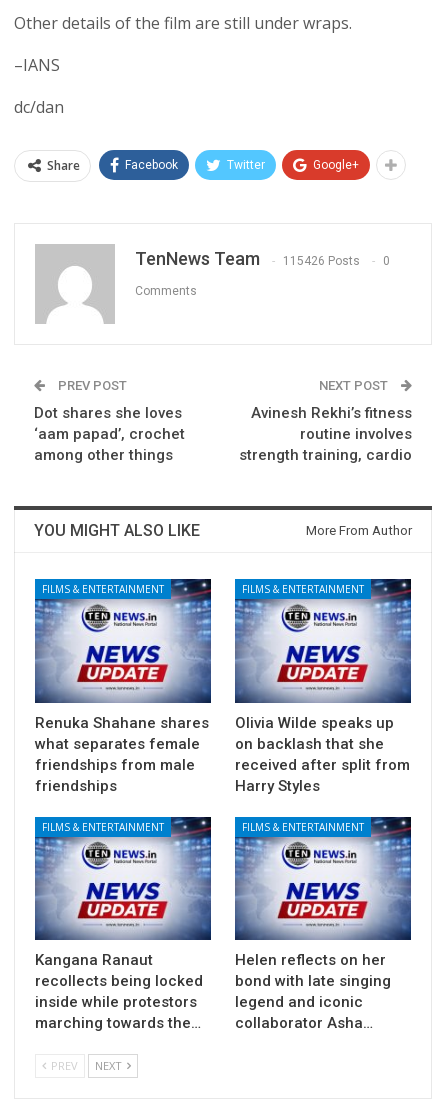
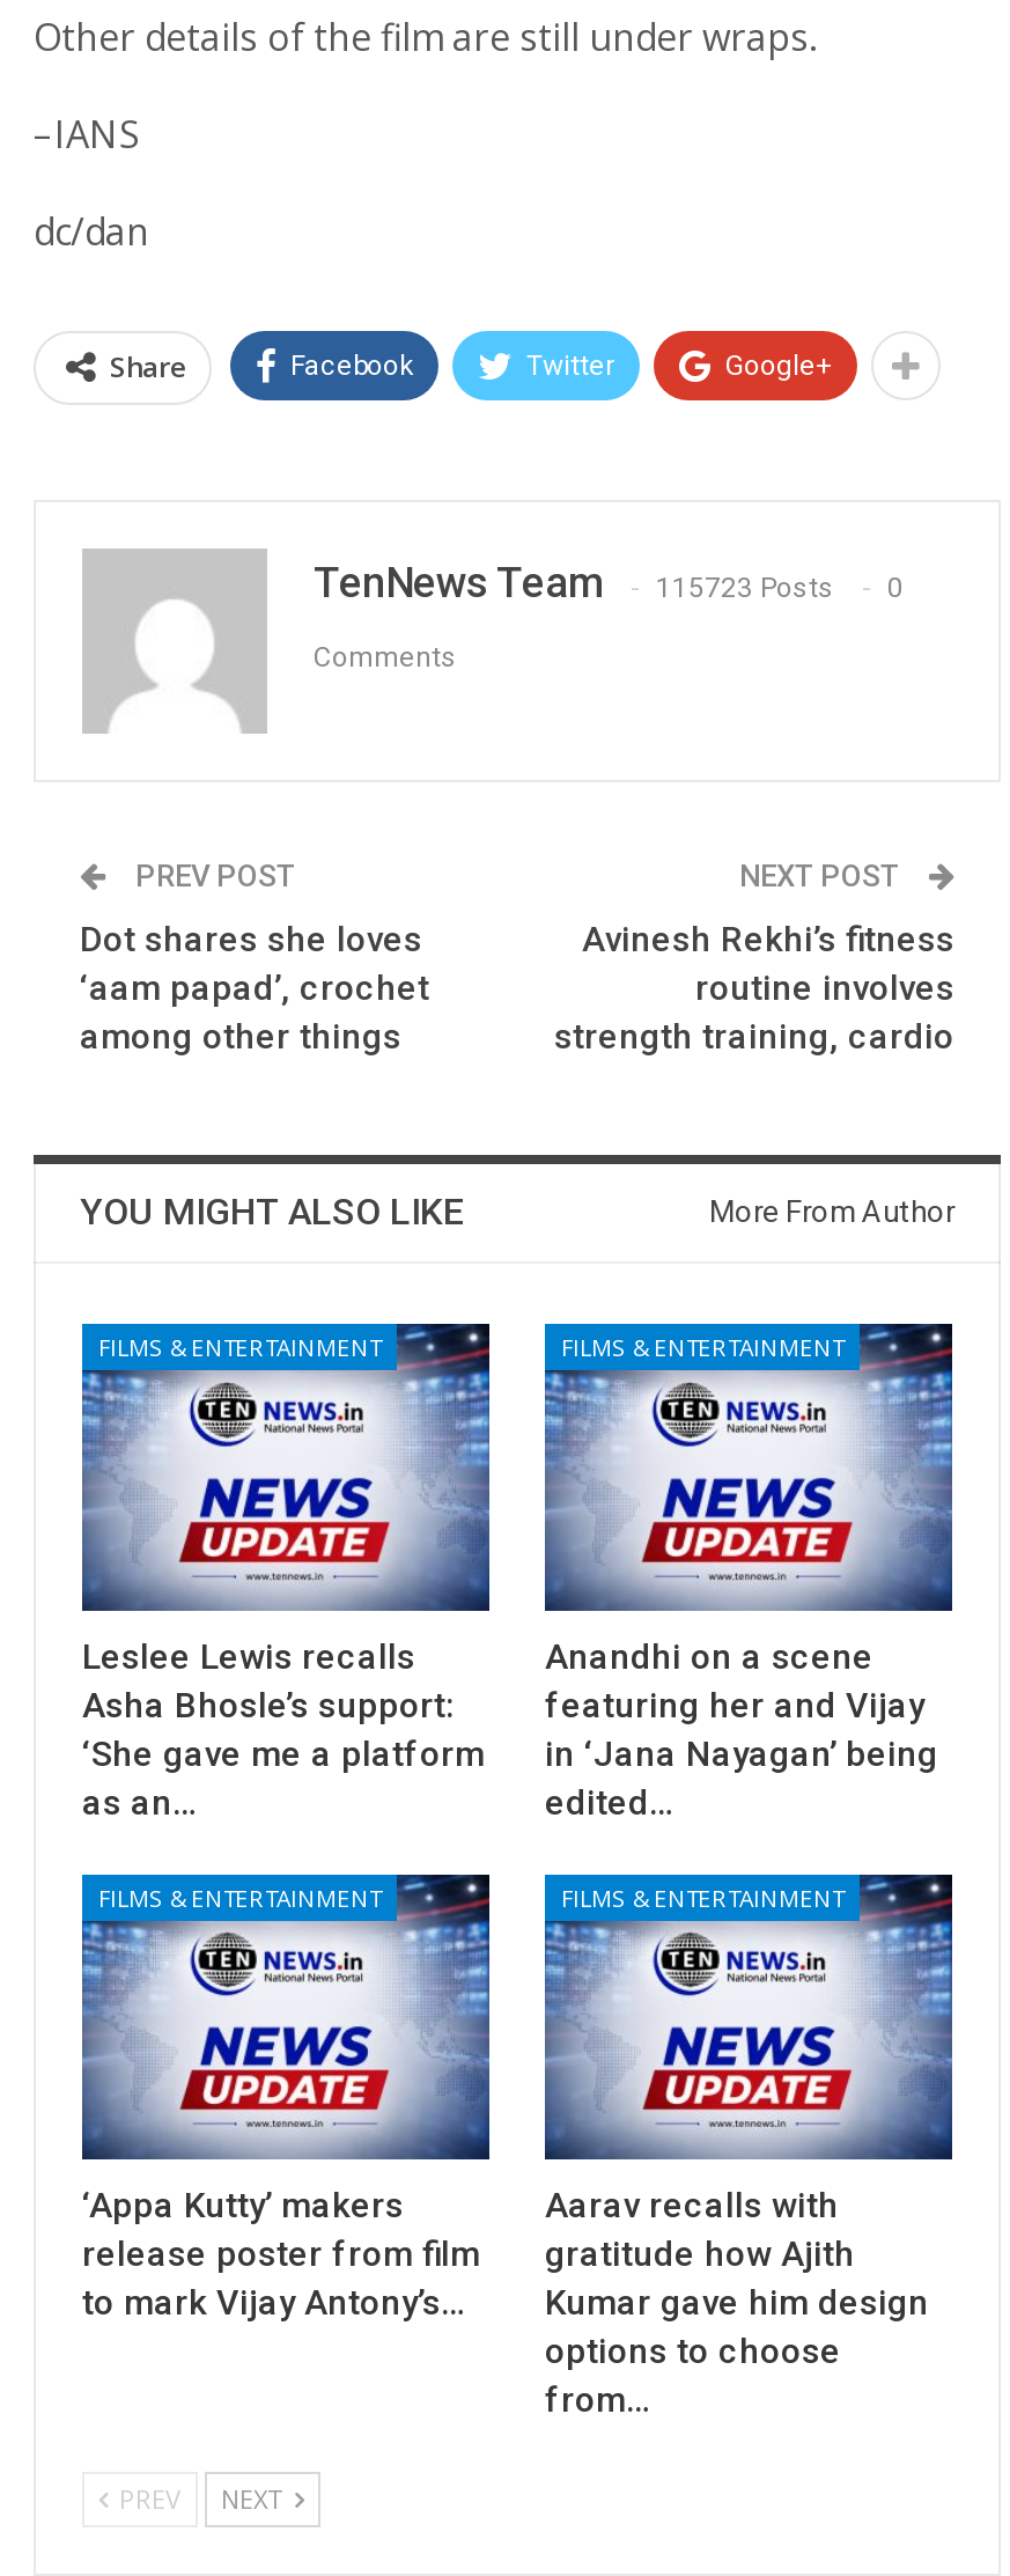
- TenNews Team 115426 Posts 0
+ TenNews Team 115723 Posts 0

- Renuka Shahane shares
- what separates female
- friendships from male
- friendships
+ Leslee Lewis recalls
+ Asha Bhosle’s support:
+ ‘She gave me a platform
+ as an…

- Olivia Wilde speaks up
- on backlash that she
- received after split from
- Harry Styles
+ Anandhi on a scene
+ featuring her and Vijay
+ in ‘Jana Nayagan’ being
+ edited…

- Kangana Ranaut
- recollects being locked
- inside while protestors
- marching towards the…
+ ‘Appa Kutty’ makers
+ release poster from film
+ to mark Vijay Antony’s…

- Helen reflects on her
- bond with late singing
- legend and iconic
- collaborator Asha…
+ Aarav recalls with
+ gratitude how Ajith
+ Kumar gave him design
+ options to choose
+ from…
